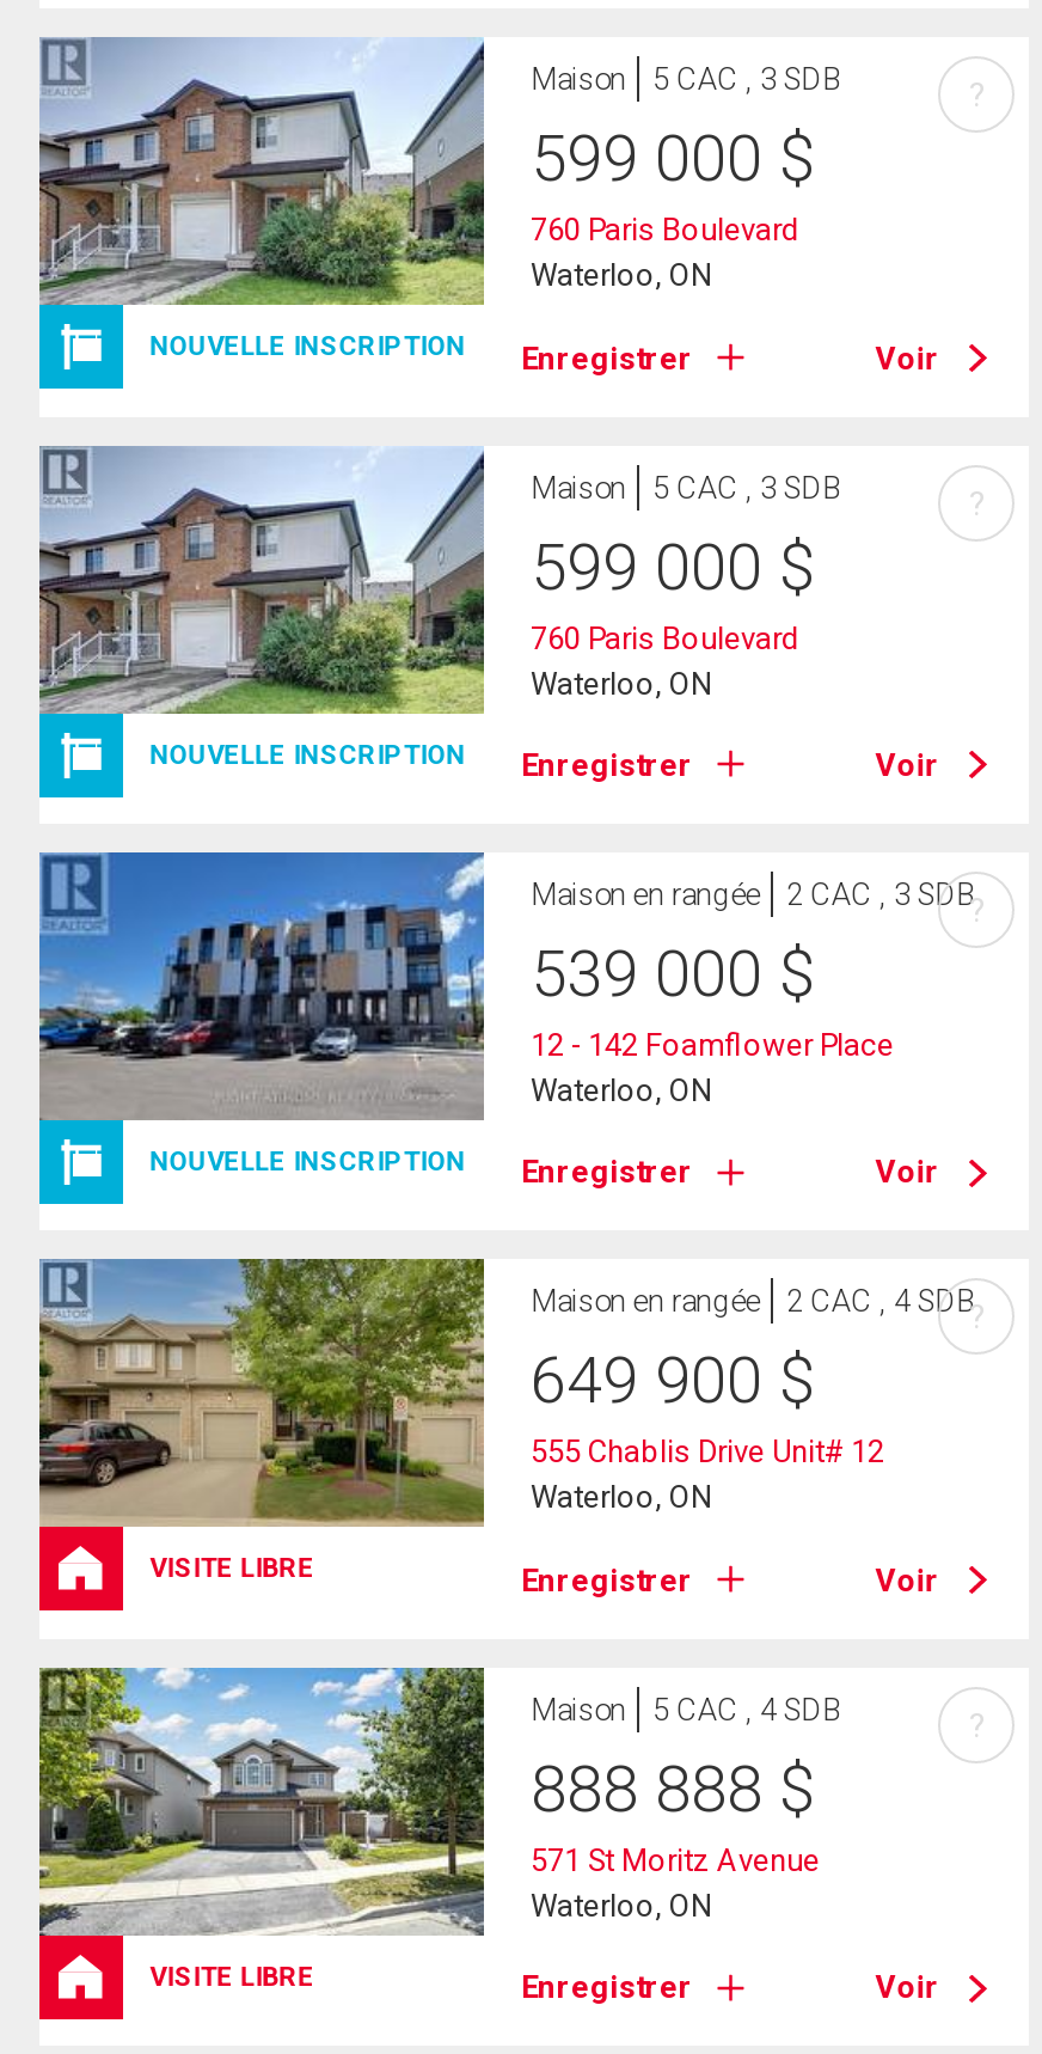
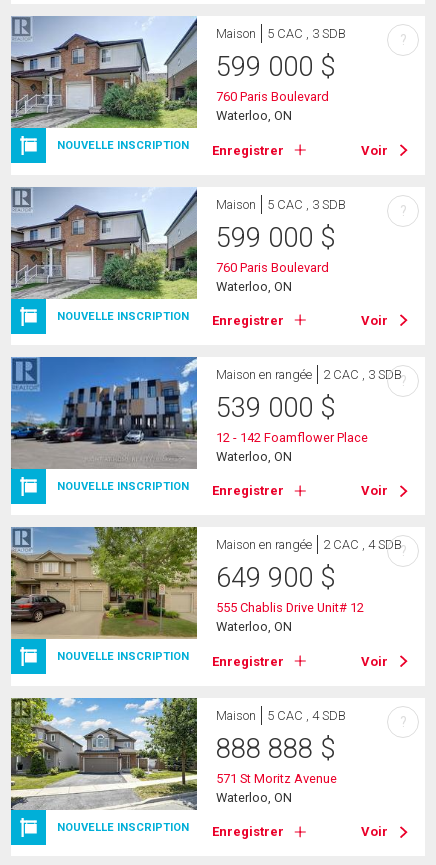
- [image]
- VISITE LIBRE
+ [image]
+ NOUVELLE INSCRIPTION

- [image]
- VISITE LIBRE
+ [image]
+ NOUVELLE INSCRIPTION
